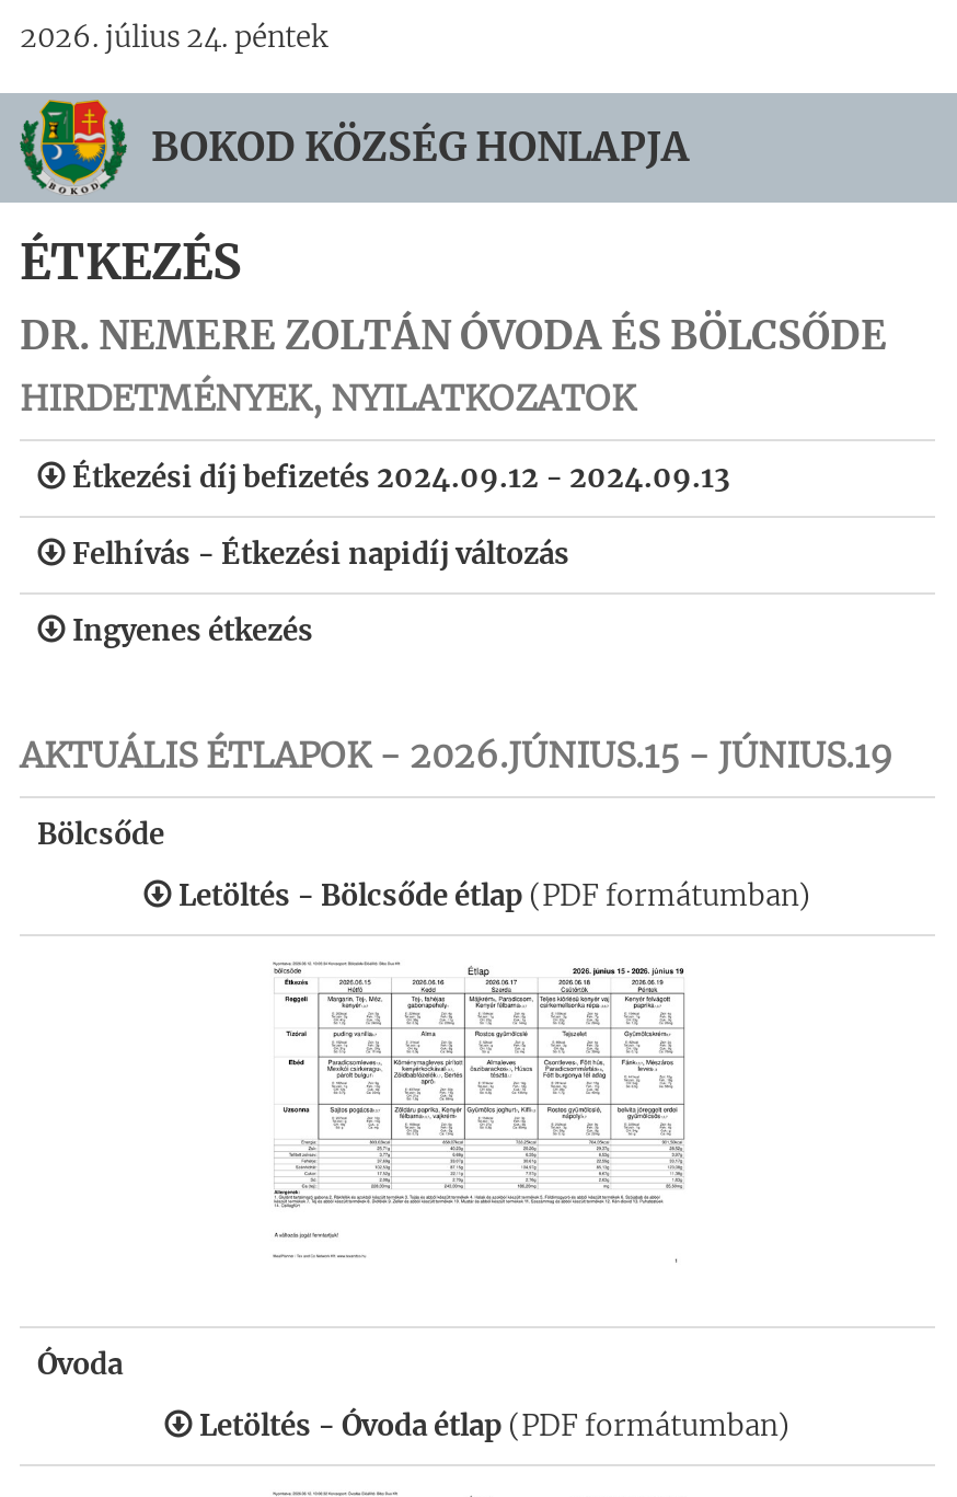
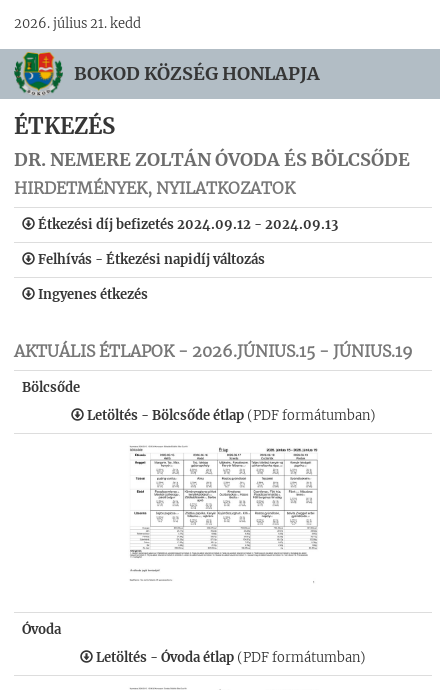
- 2026. július 24. péntek
+ 2026. július 21. kedd
